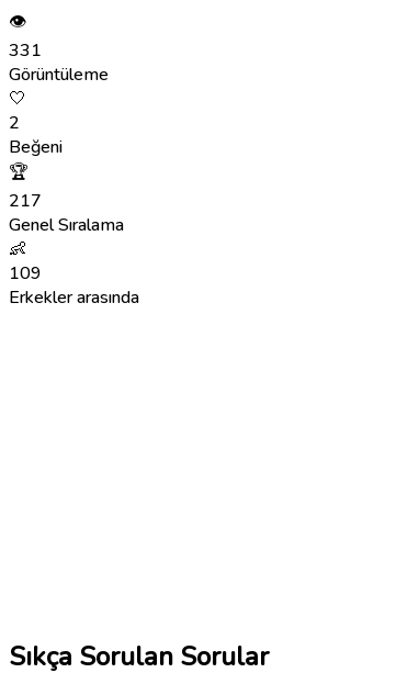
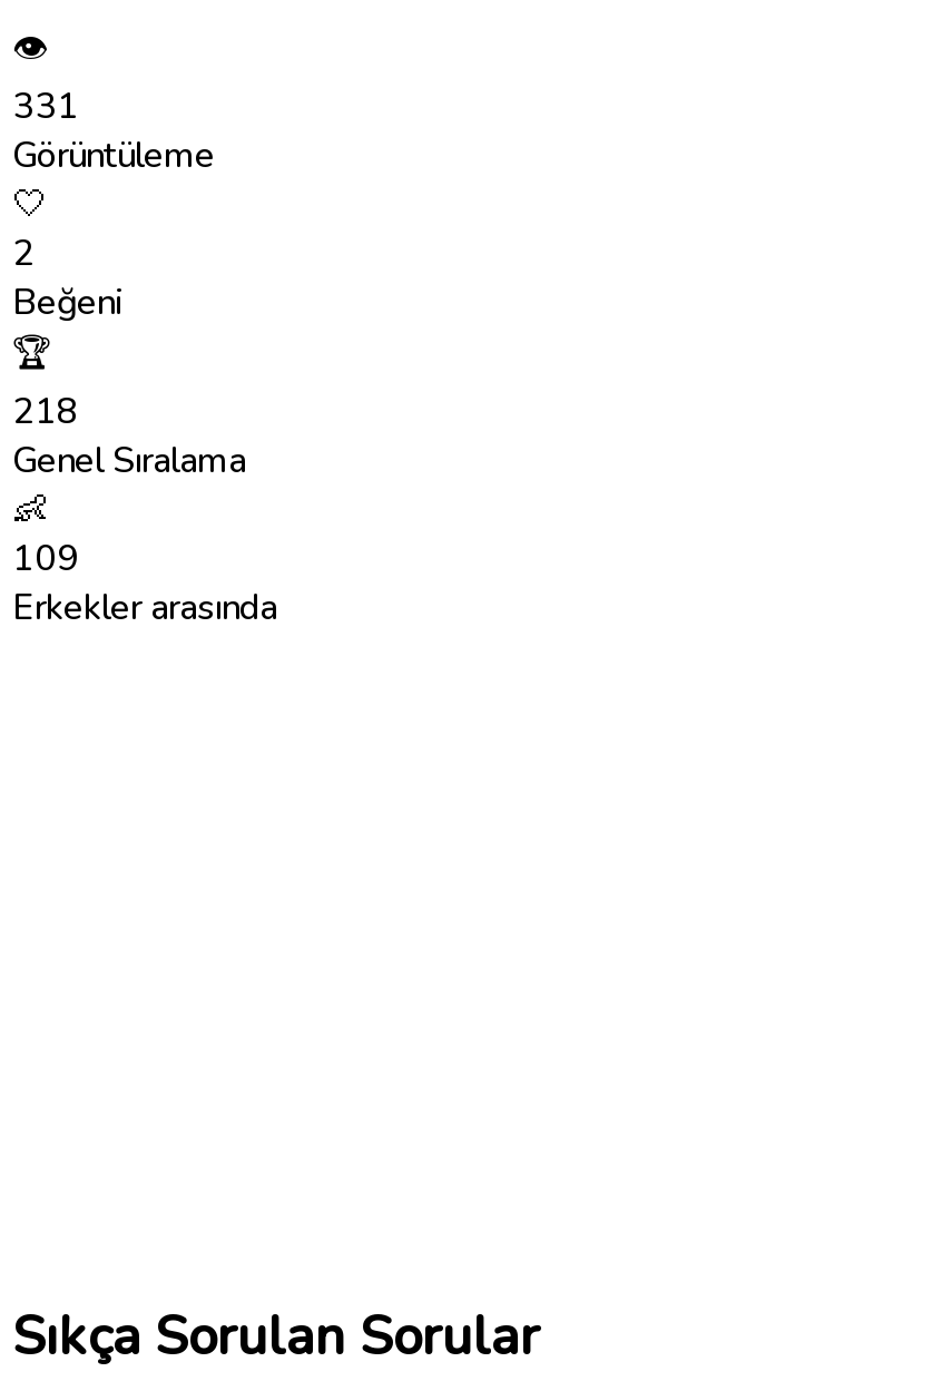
- 217
+ 218
